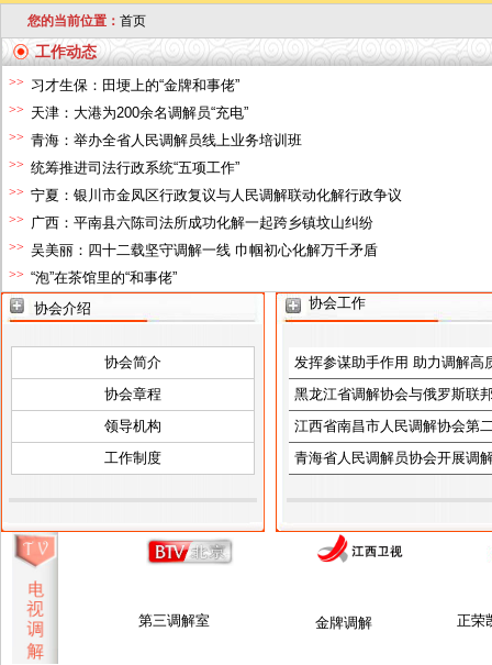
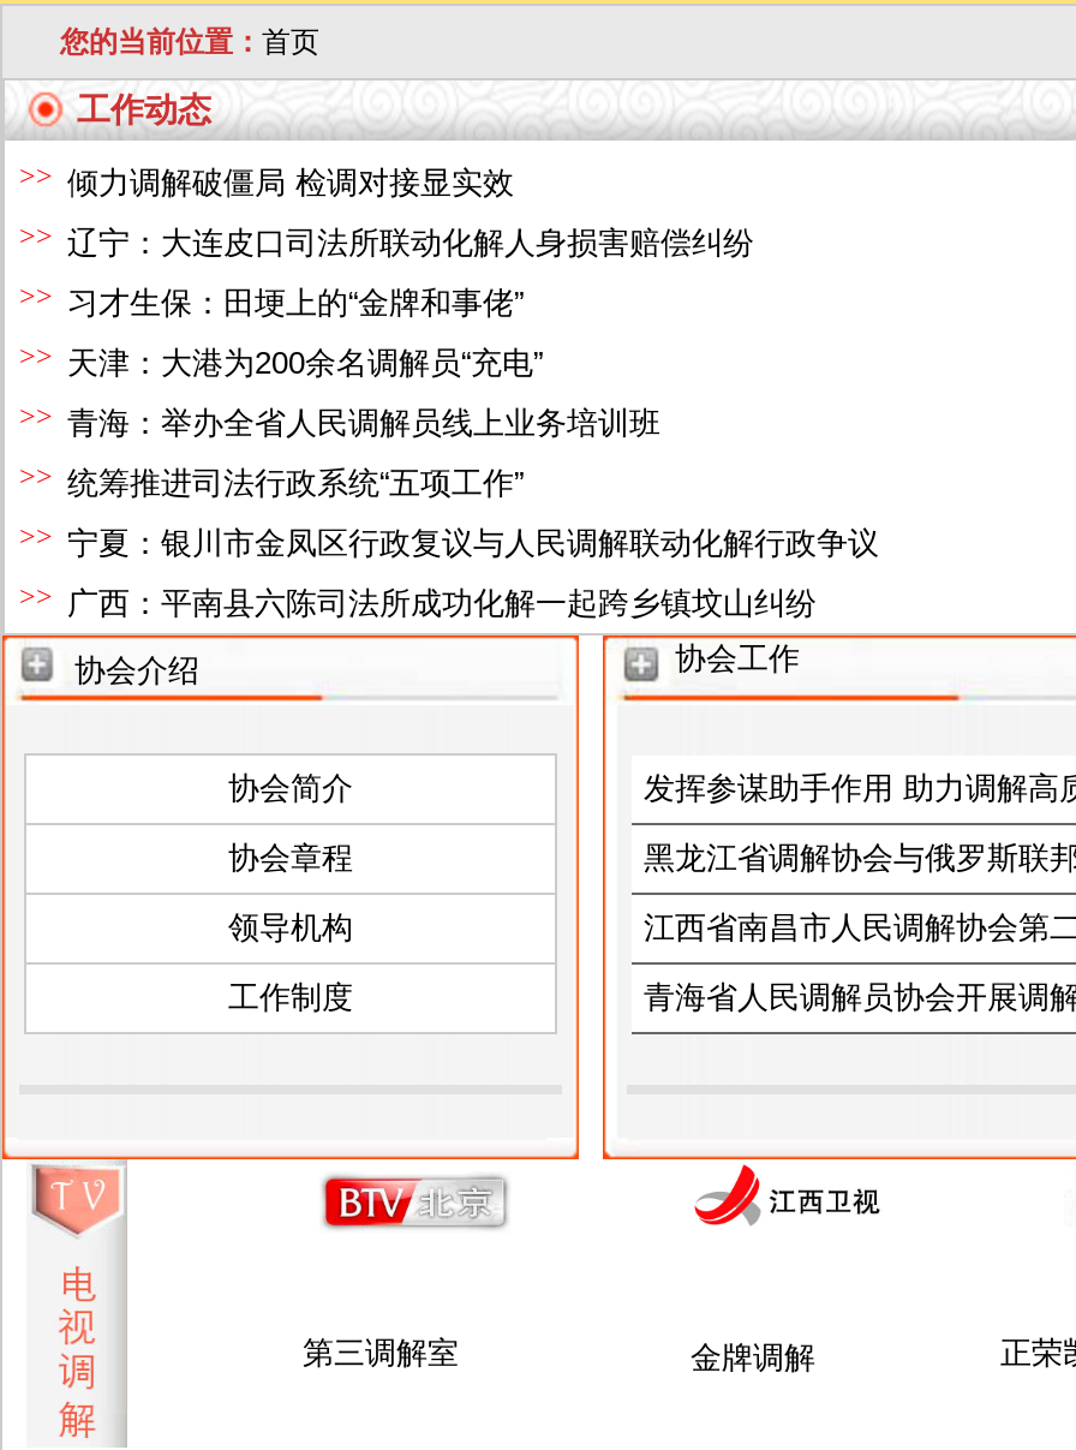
+ >> 倾力调解破僵局 检调对接显实效
+ >> 辽宁：大连皮口司法所联动化解人身损害赔偿纠纷

moved down: >> 习才生保：田埂上的“金牌和事佬” | >> 天津：大港为200余名调解员“充电” | >> 青海：举办全省人民调解员线上业务培训班 | >> 统筹推进司法行政系统“五项工作” | >> 广西：平南县六陈司法所成功化解一起跨乡镇坟山纠纷

- >> 吴美丽：四十二载坚守调解一线 巾帼初心化解万千矛盾
- >> “泡”在茶馆里的“和事佬”
